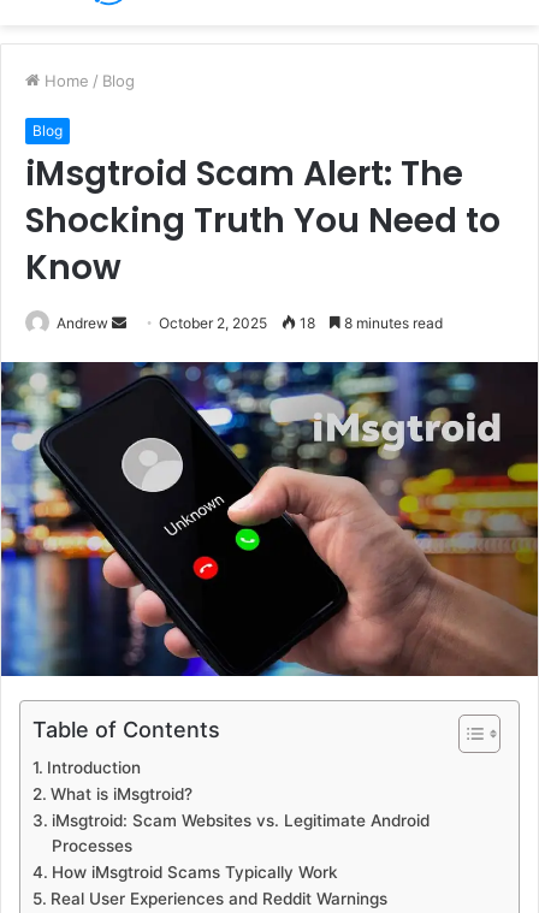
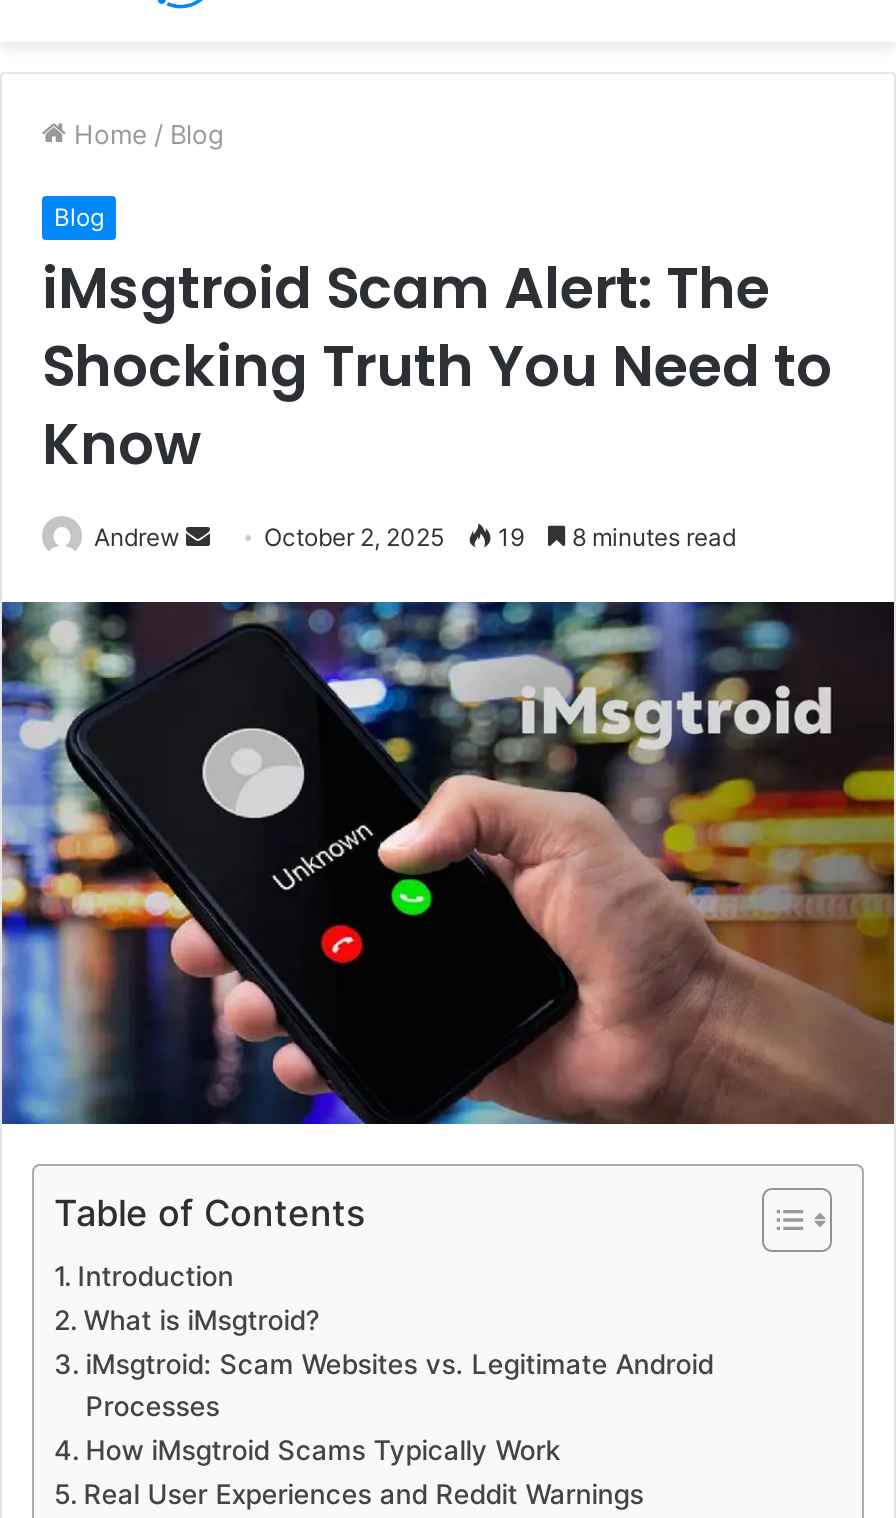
- 18
+ 19
